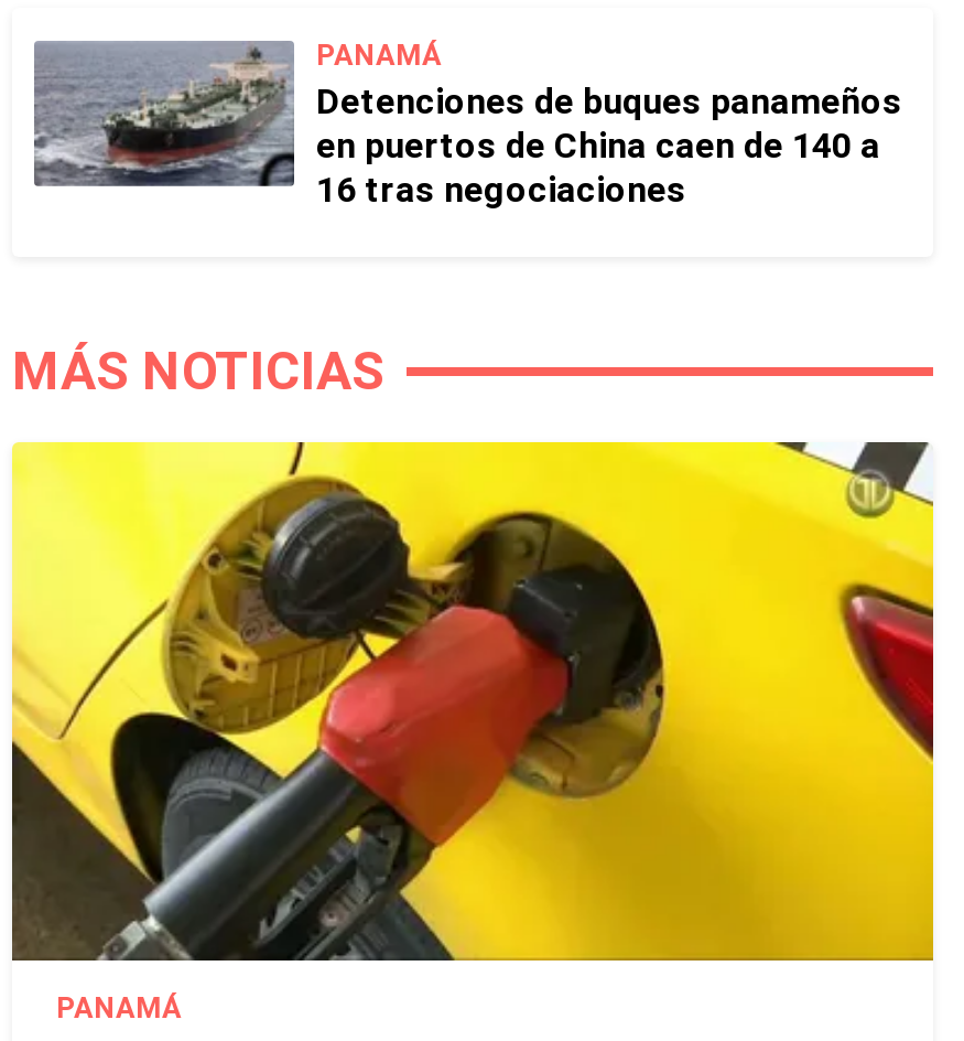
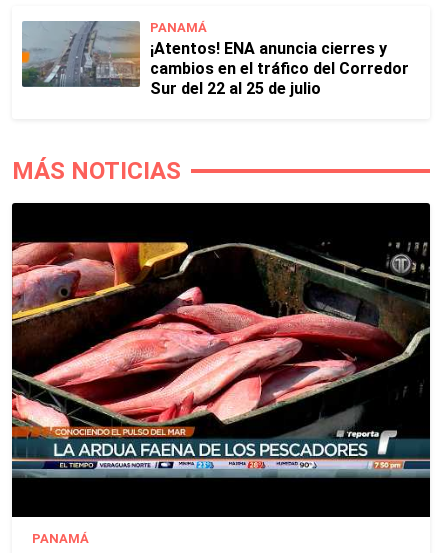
- [image]
- Detenciones de buques panameños
- en puertos de China caen de 140 a
- 16 tras negociaciones
+ [image]
+ ¡Atentos! ENA anuncia cierres y
+ cambios en el tráfico del Corredor
+ Sur del 22 al 25 de julio

- [image]
+ [image]
